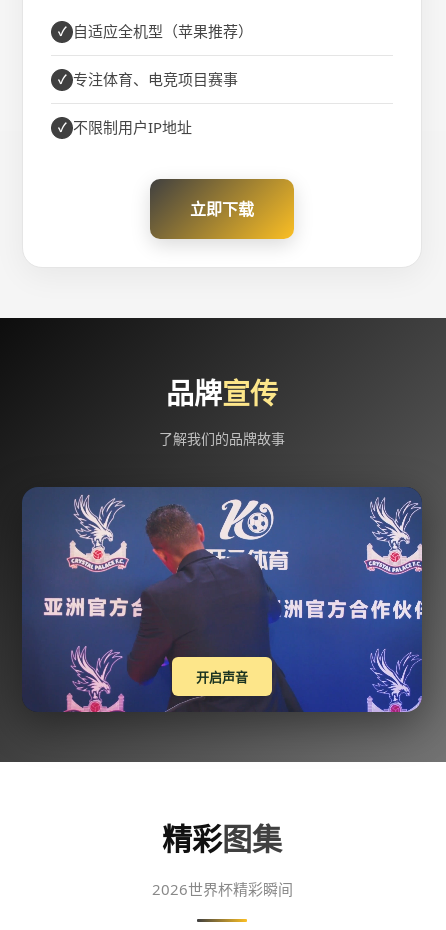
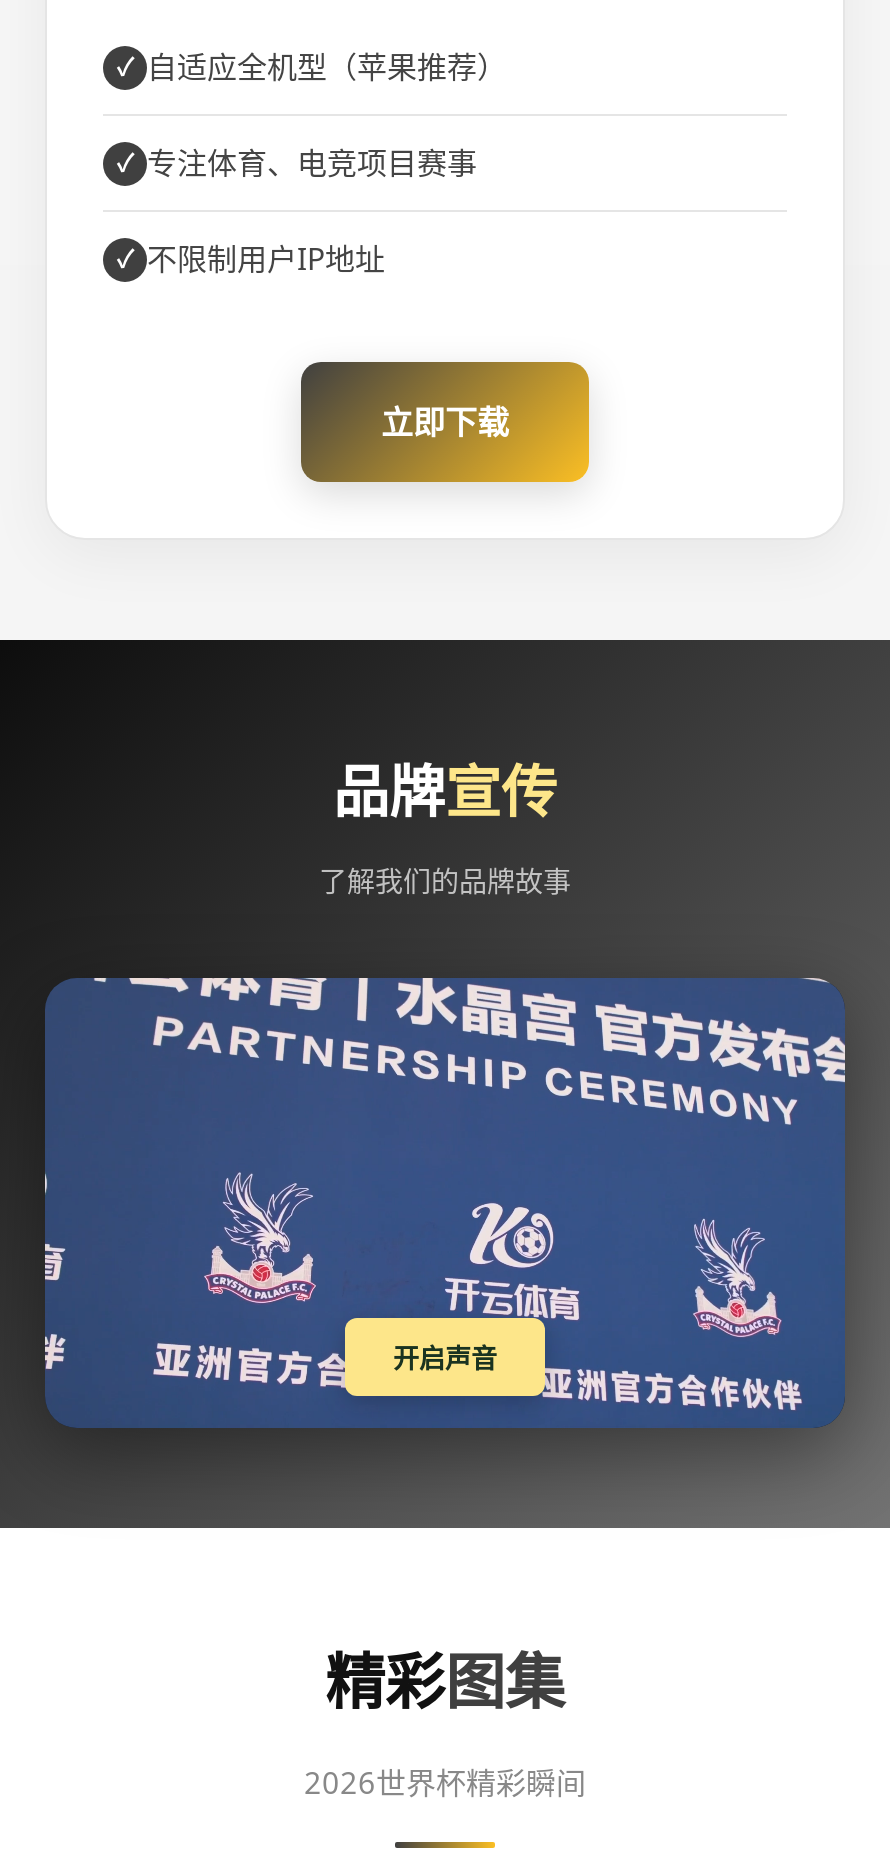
- [image]
+ [image]
